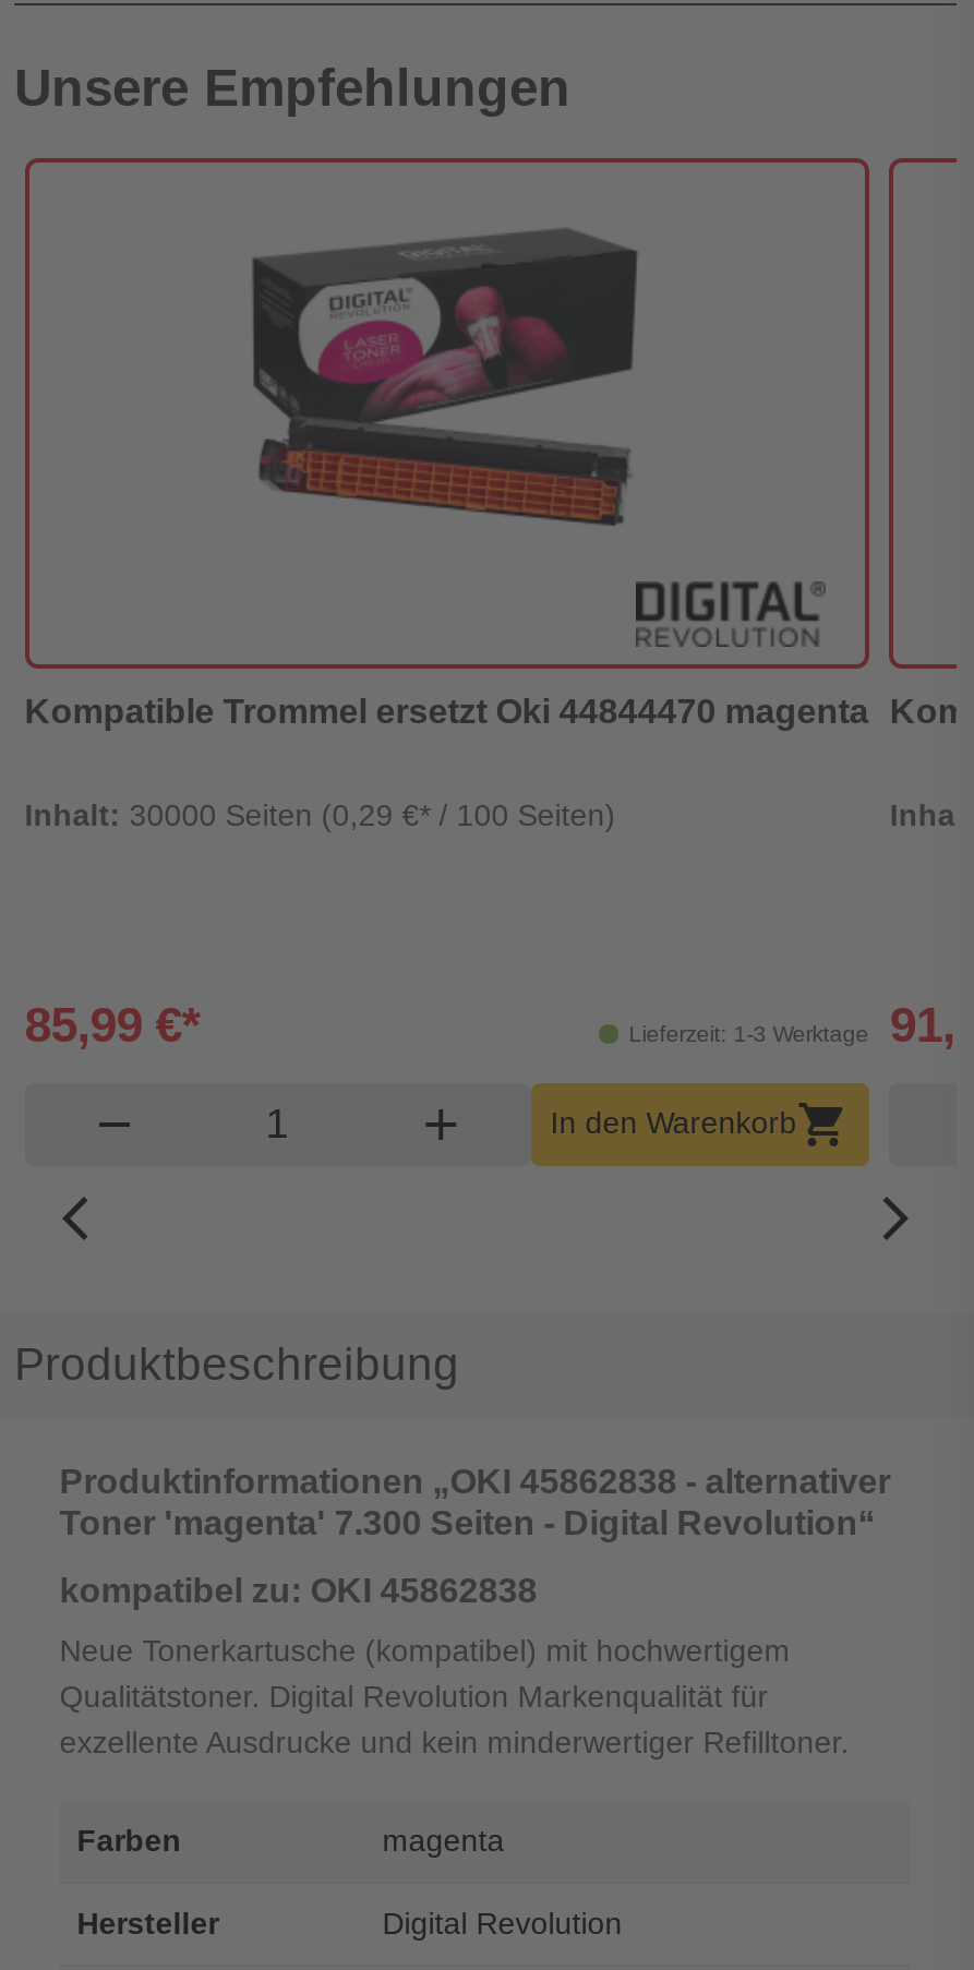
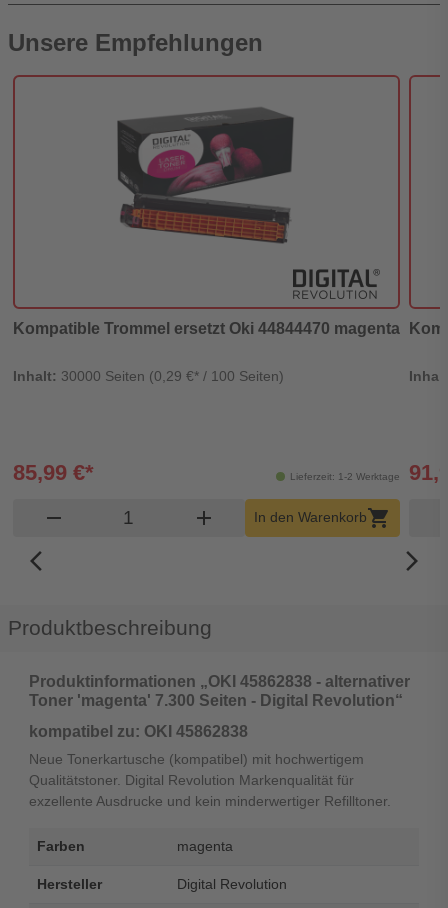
- Lieferzeit: 1-3 Werktage
+ Lieferzeit: 1-2 Werktage
